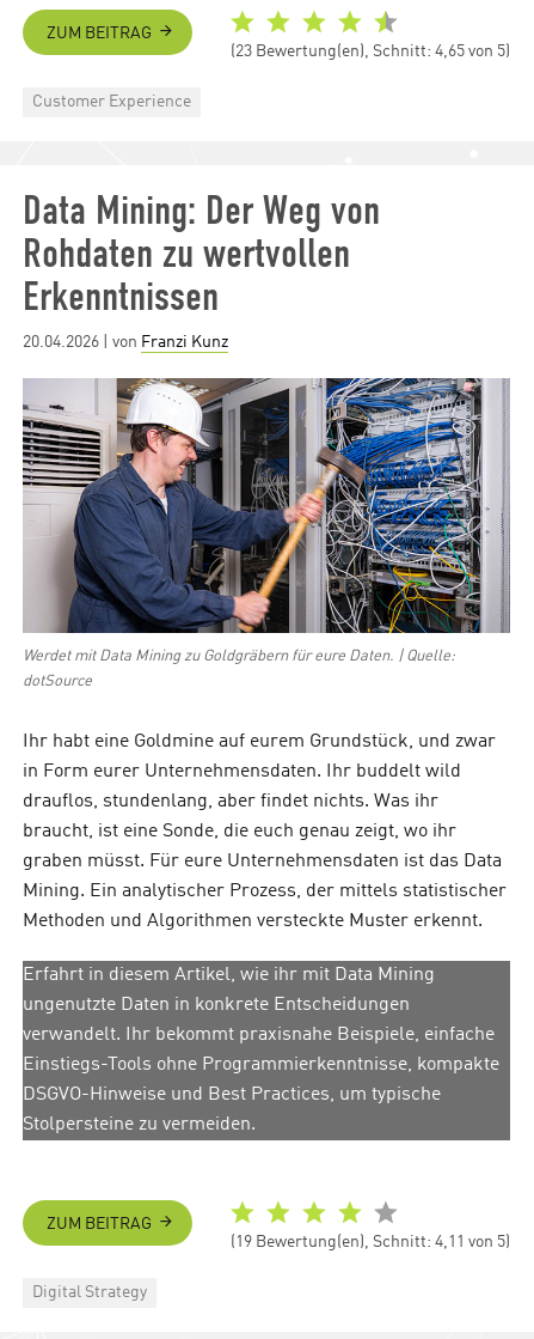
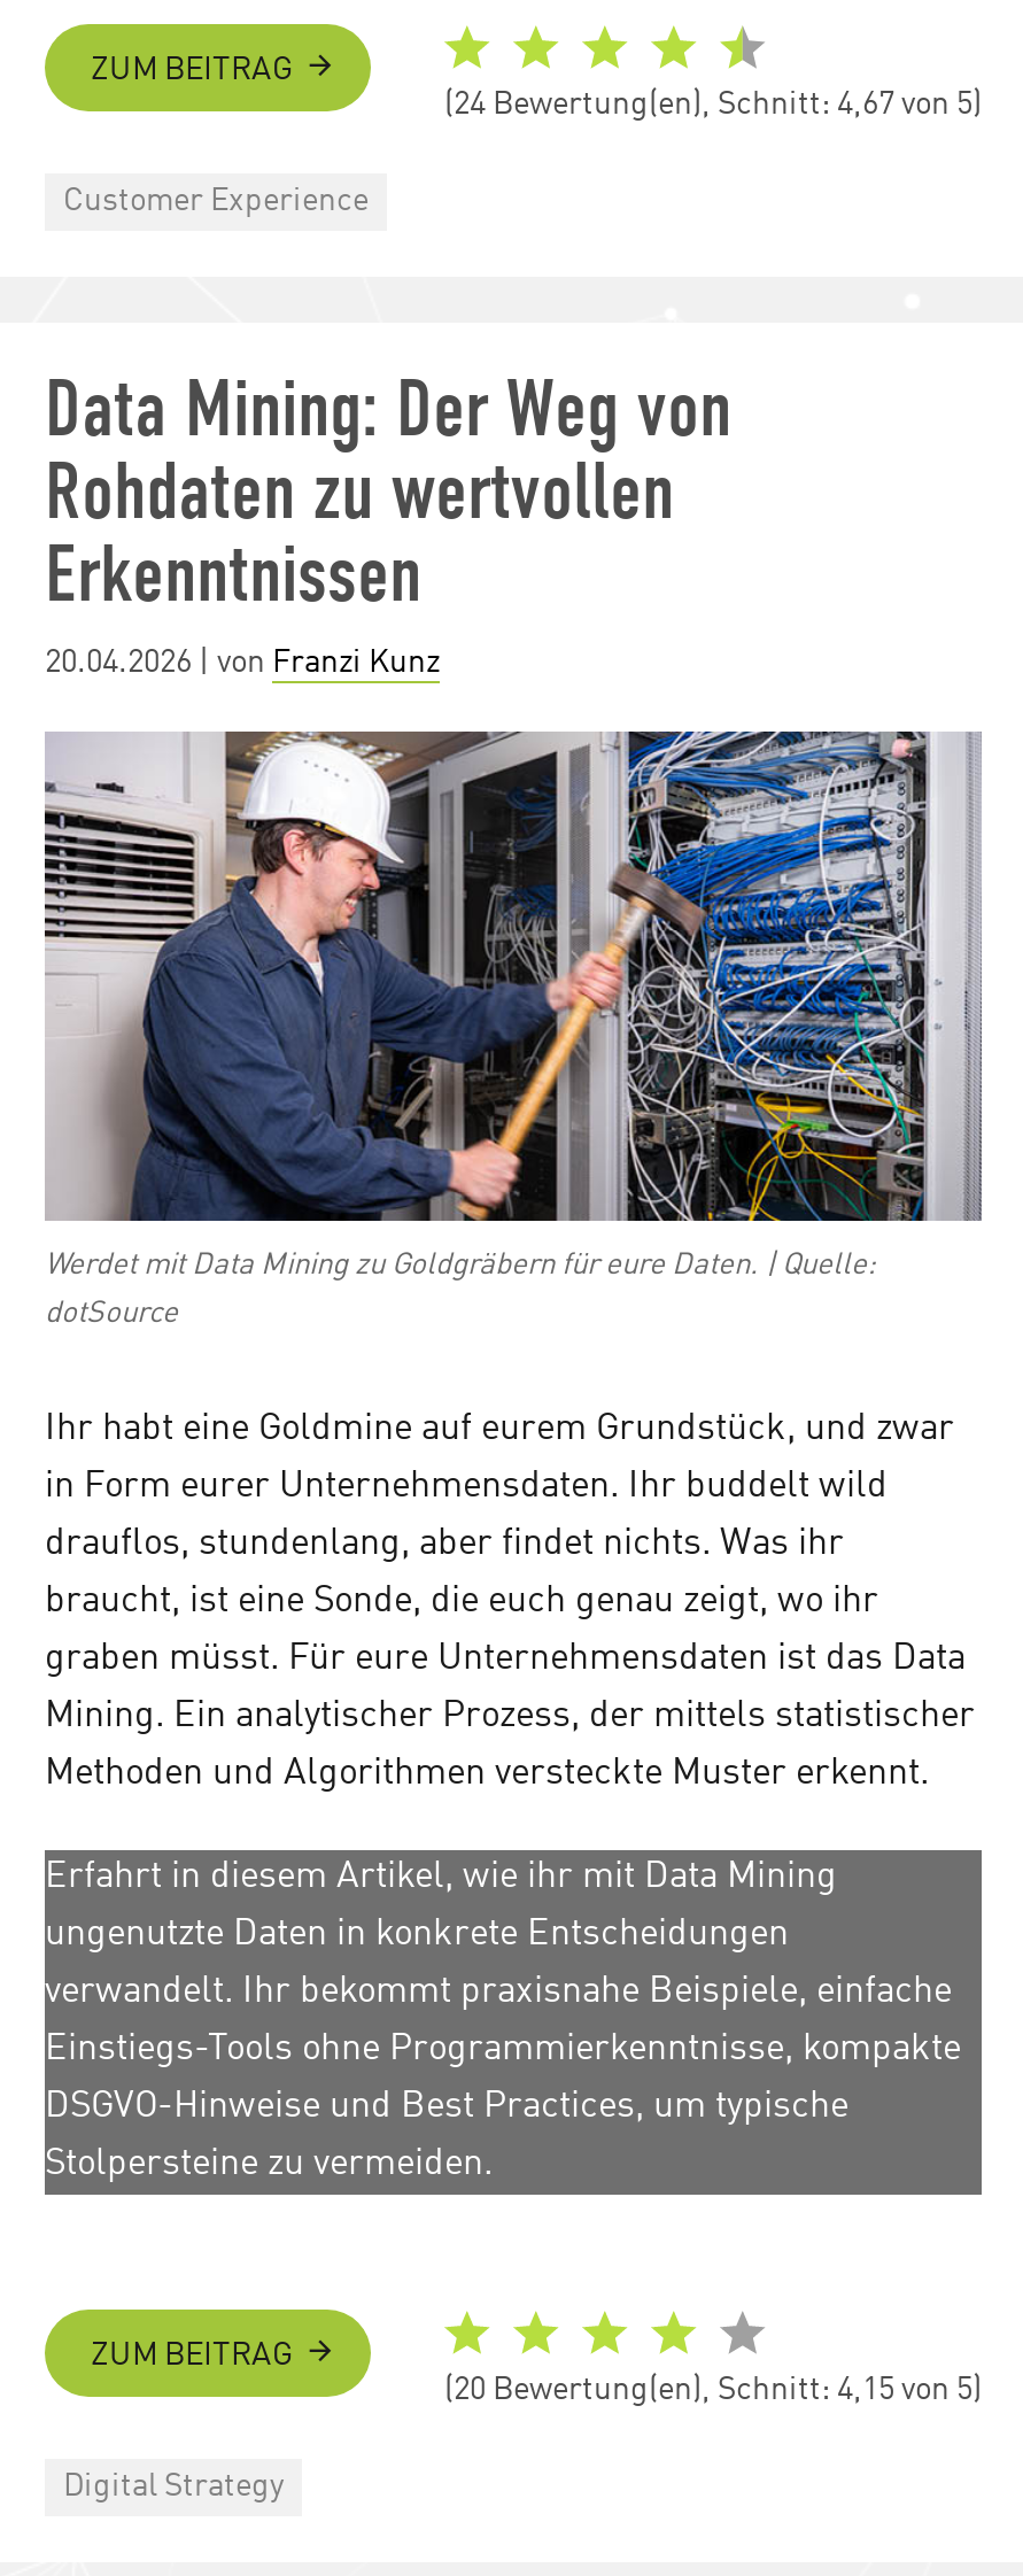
- (23 Bewertung(en), Schnitt: 4,65 von 5)
+ (24 Bewertung(en), Schnitt: 4,67 von 5)

- (19 Bewertung(en), Schnitt: 4,11 von 5)
+ (20 Bewertung(en), Schnitt: 4,15 von 5)
